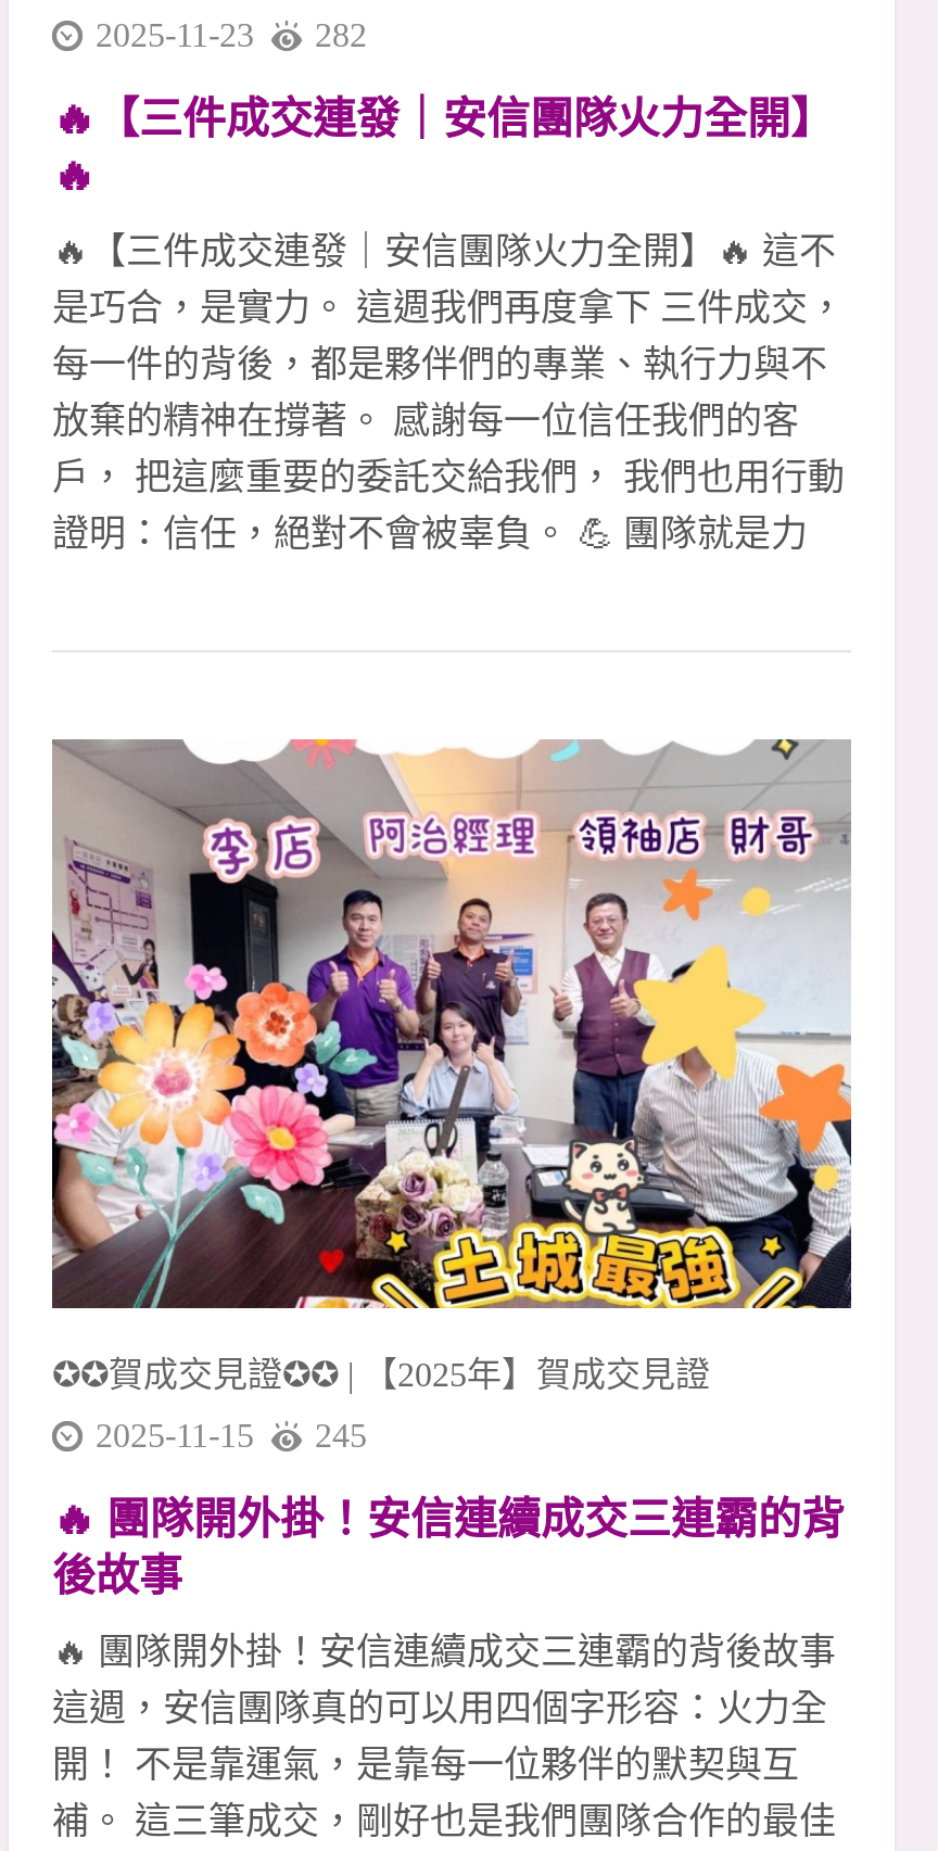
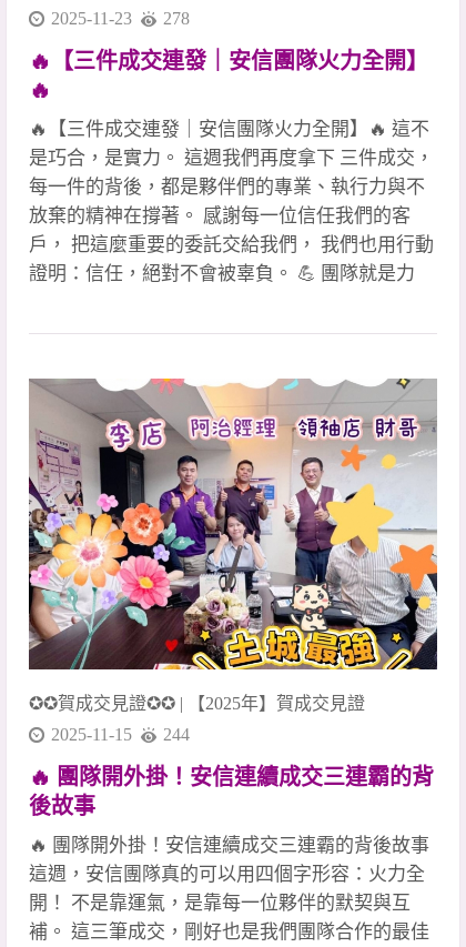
- 2025-11-23 282
+ 2025-11-23 278

- 2025-11-15 245
+ 2025-11-15 244
